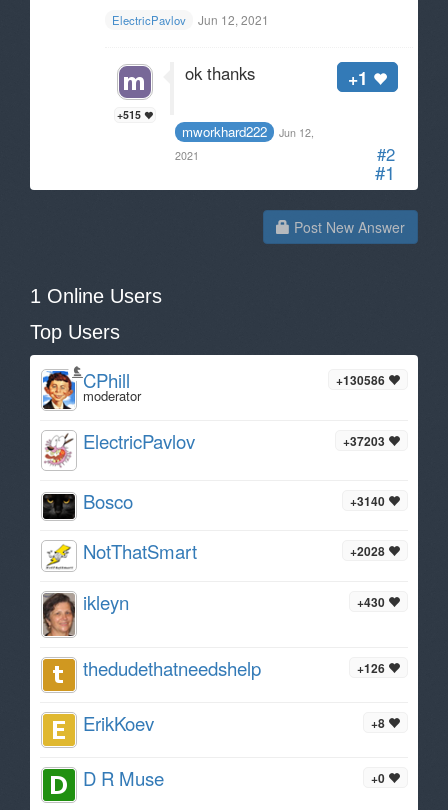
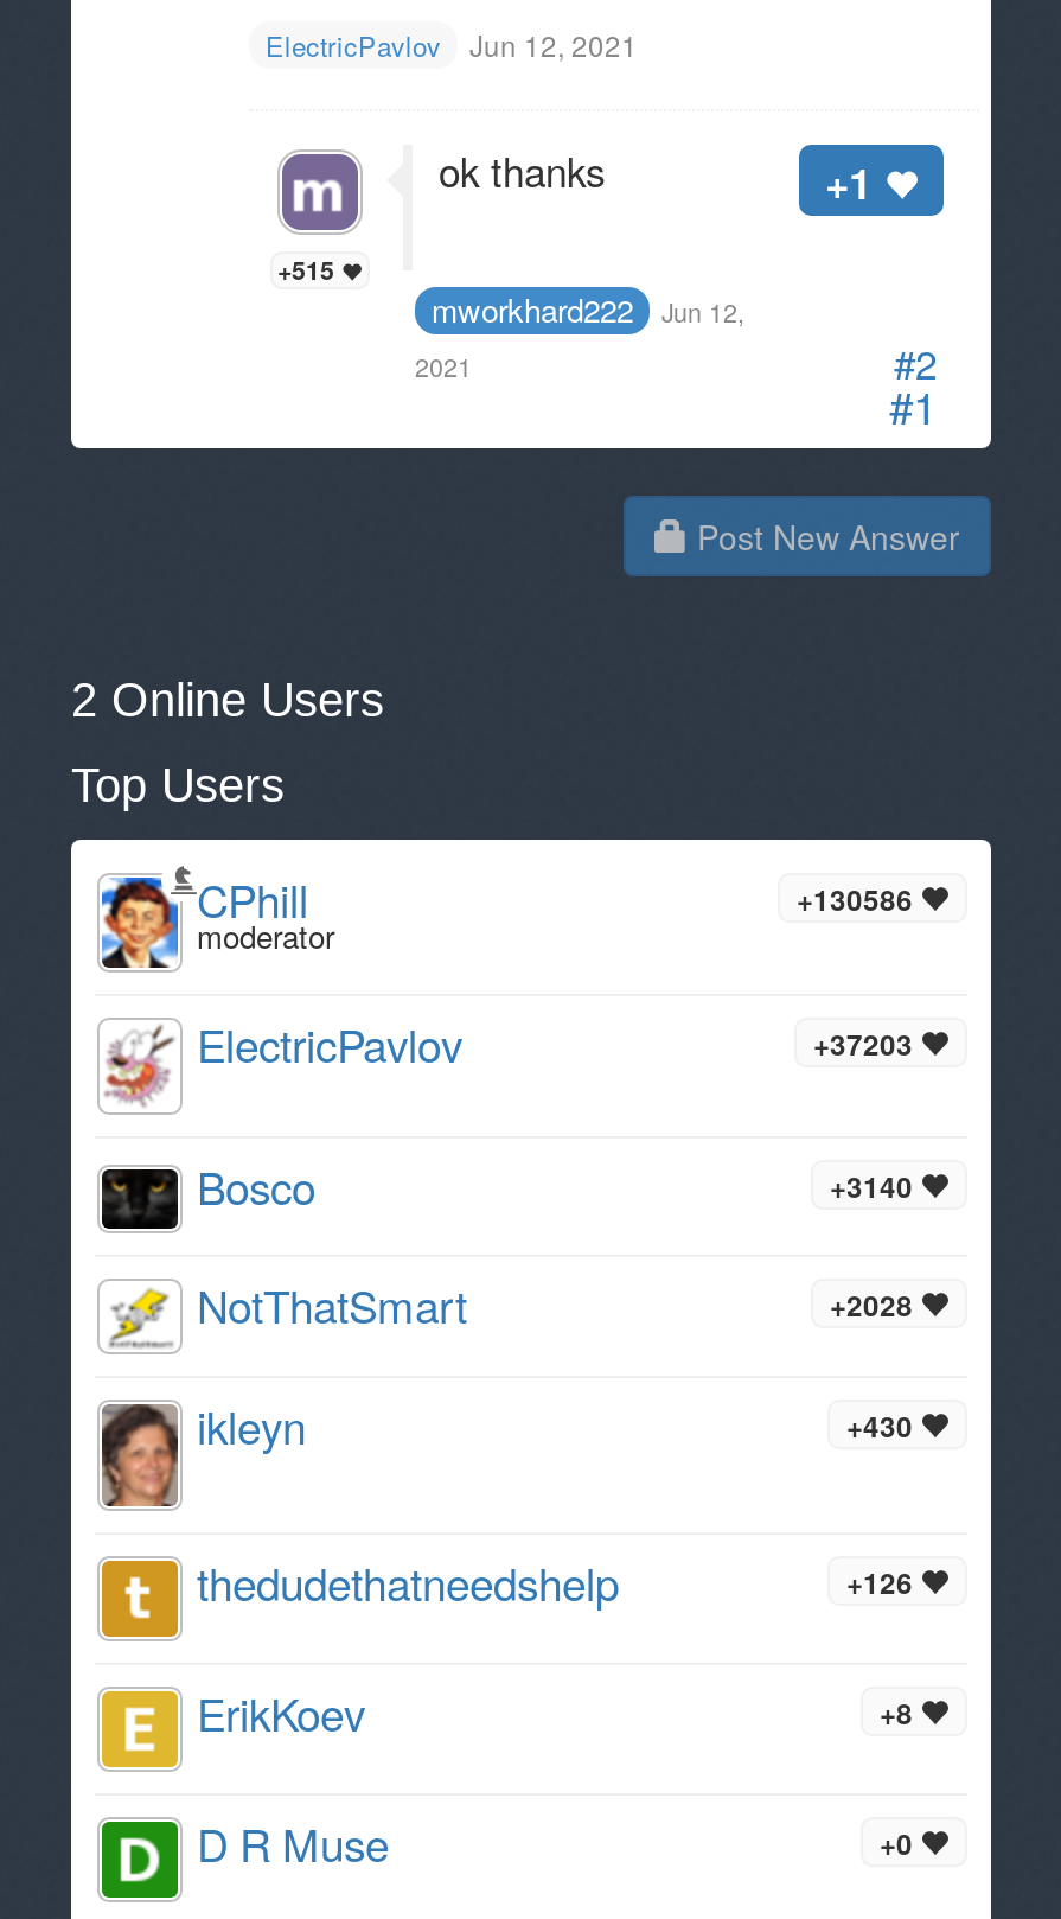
- 1 Online Users
+ 2 Online Users
